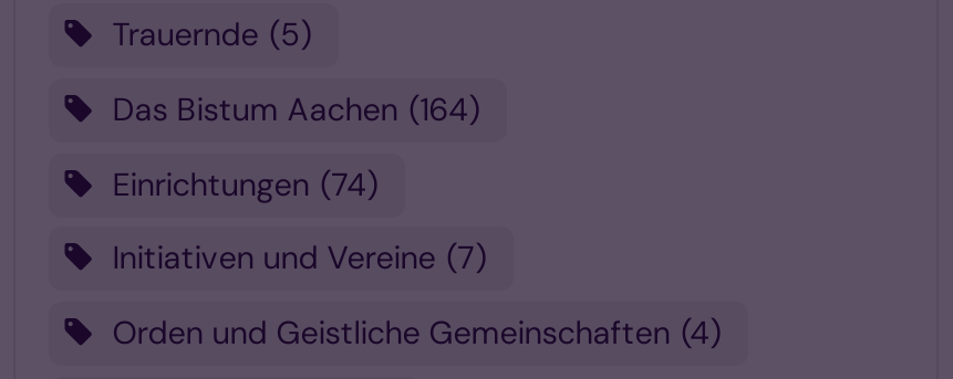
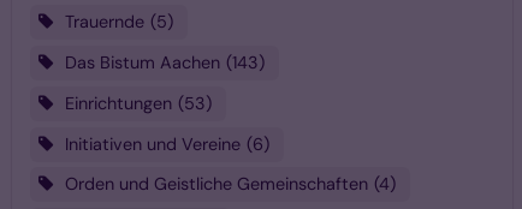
- Das Bistum Aachen 164
+ Das Bistum Aachen 143

- Einrichtungen 74
+ Einrichtungen 53

- Initiativen und Vereine 7
+ Initiativen und Vereine 6
